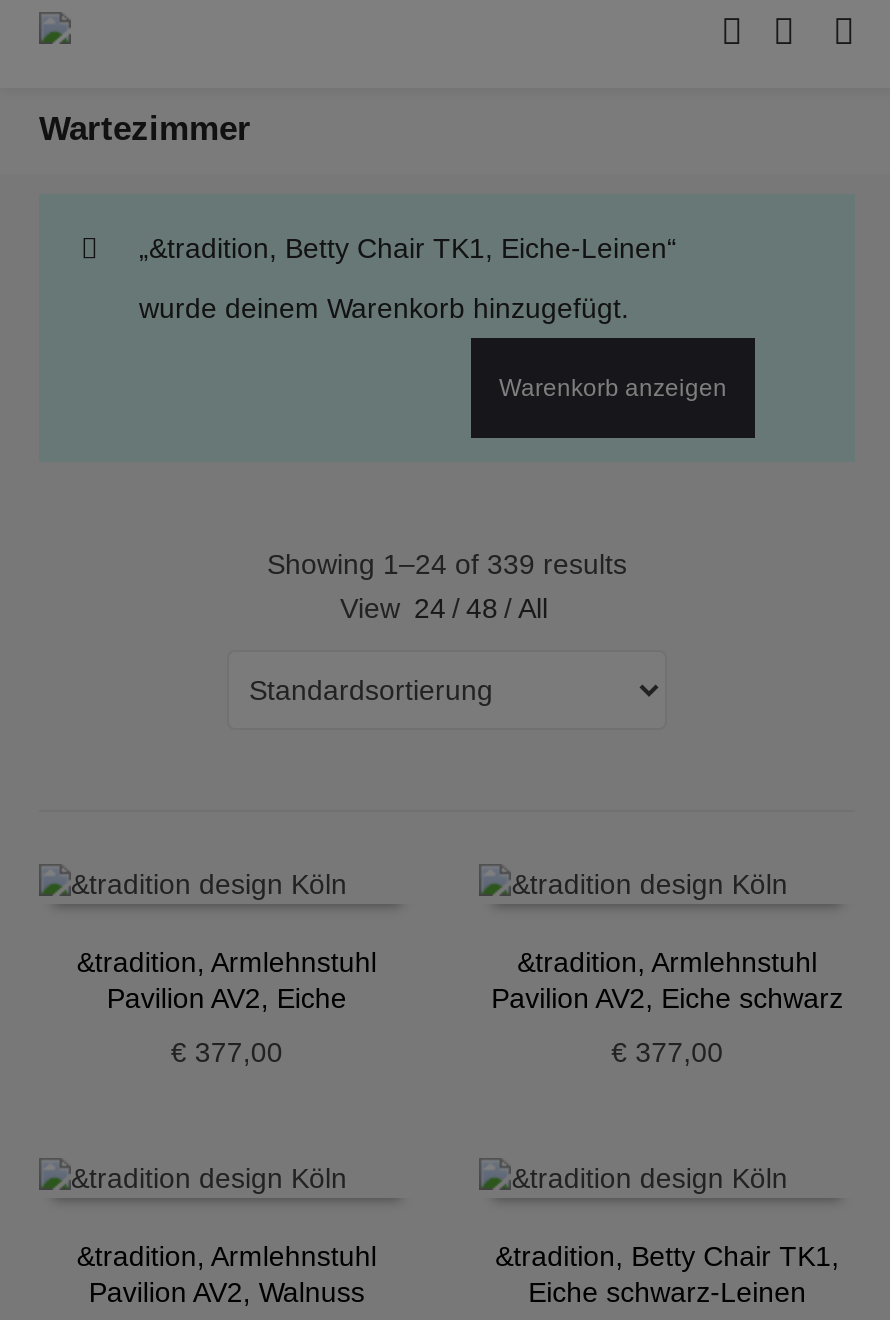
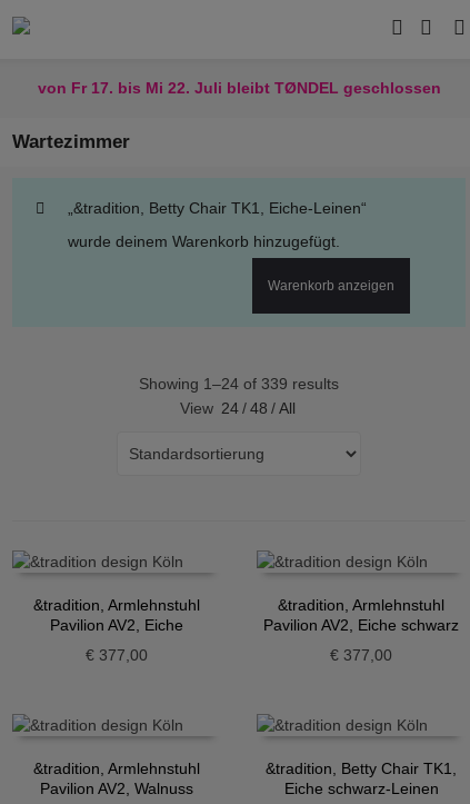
+ von Fr 17. bis Mi 22. Juli bleibt TØNDEL geschlossen
